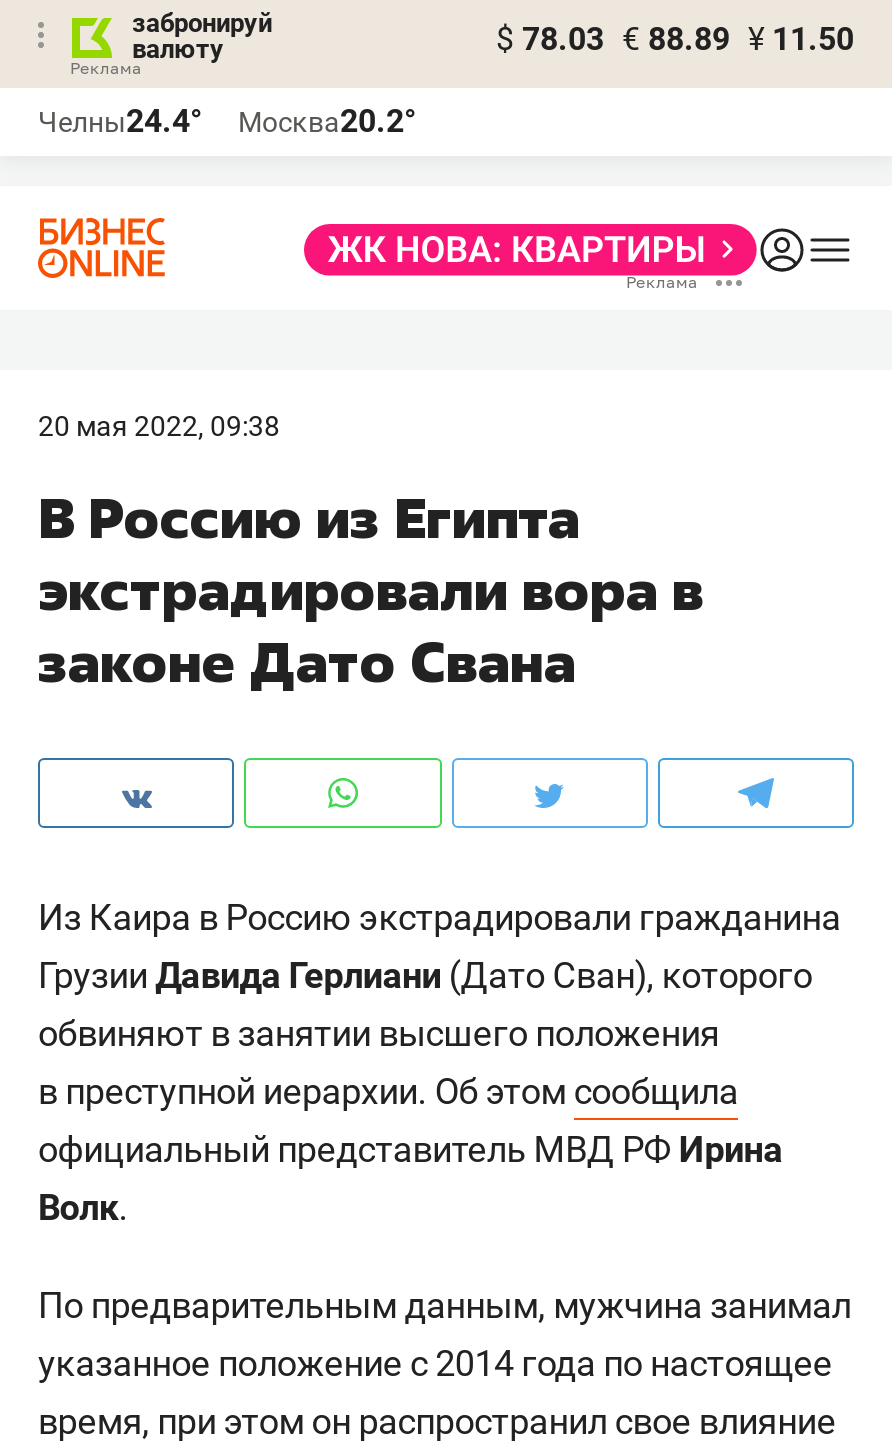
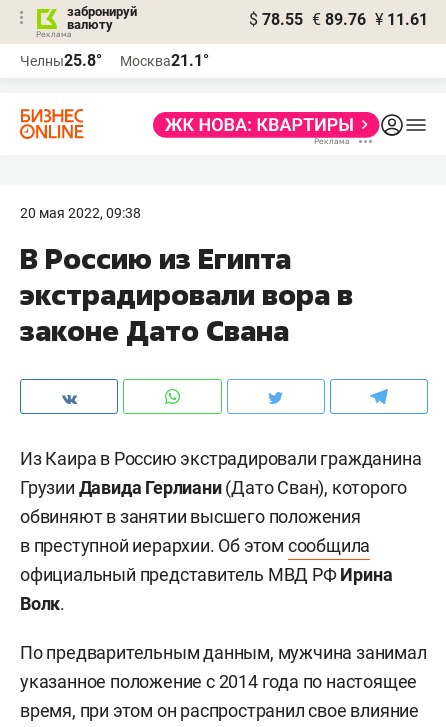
- $ 78.03 € 88.89 ¥ 11.50
+ $ 78.55 € 89.76 ¥ 11.61

- Челны24.4°
+ Челны25.8°

- Москва20.2°
+ Москва21.1°
